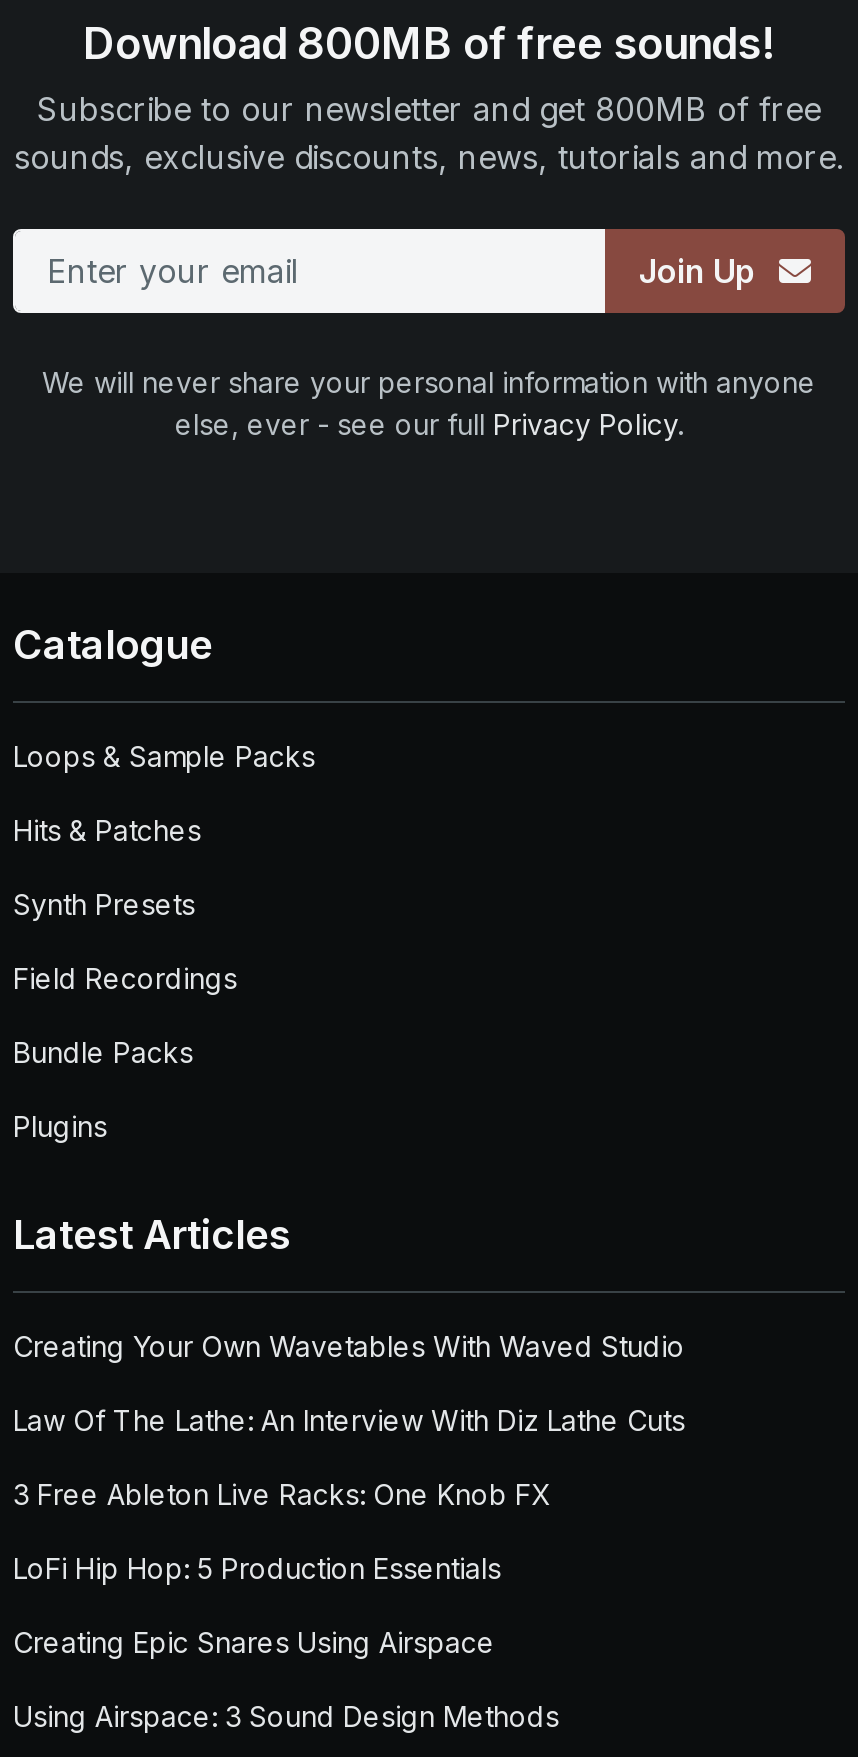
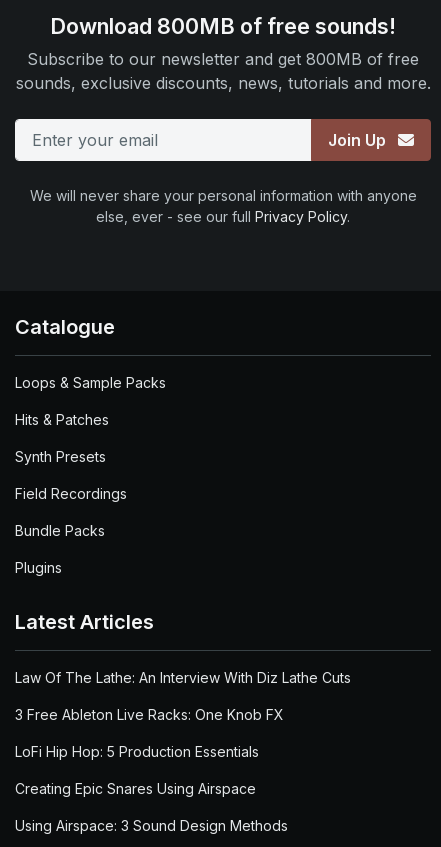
- Creating Your Own Wavetables With Waved Studio
